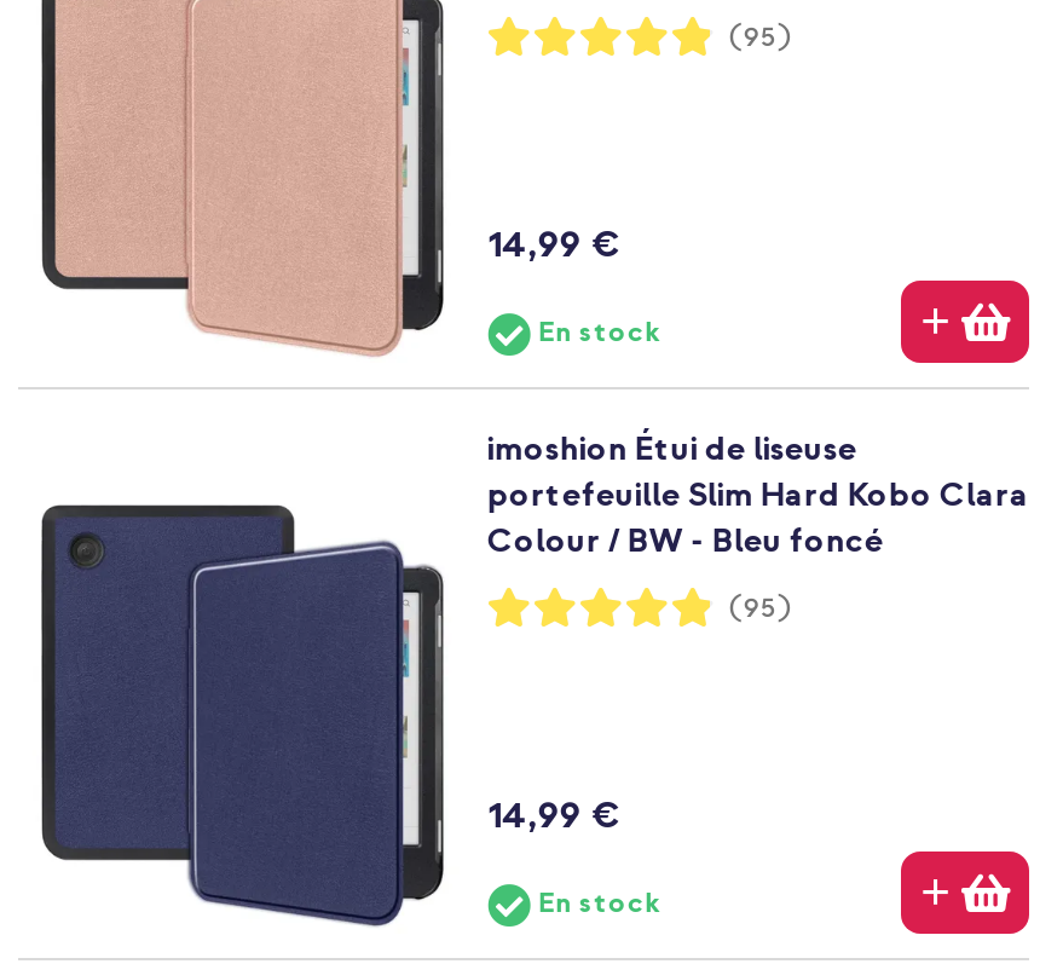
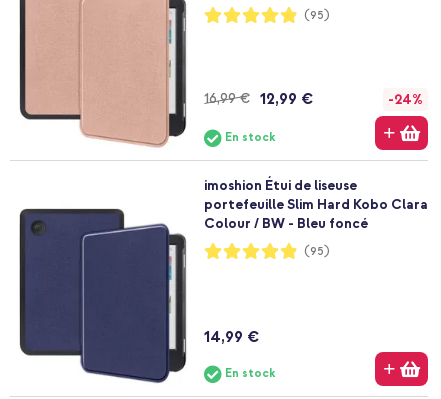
- 14,99 €
+ 16,99 € 12,99 €
+ -24%
